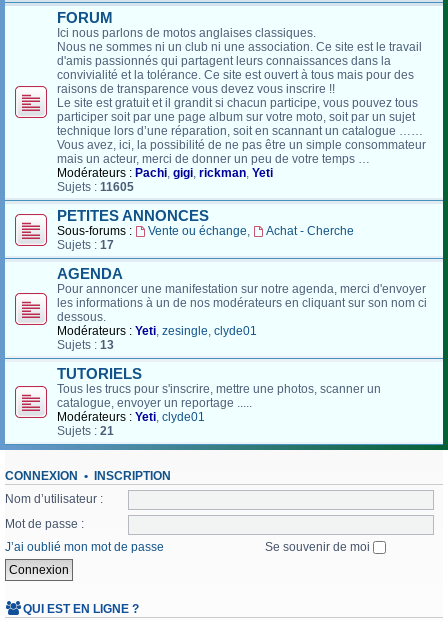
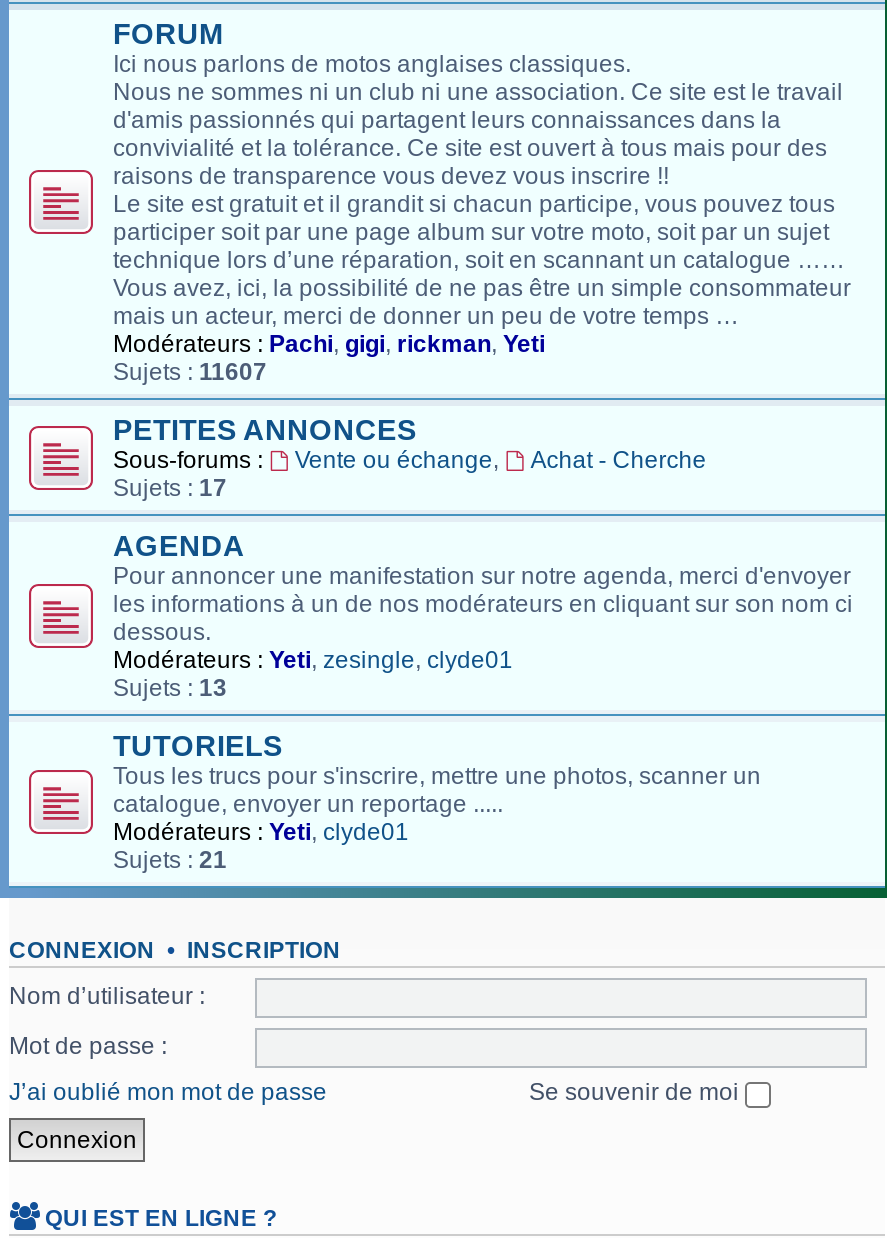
- Sujets : 11605
+ Sujets : 11607
